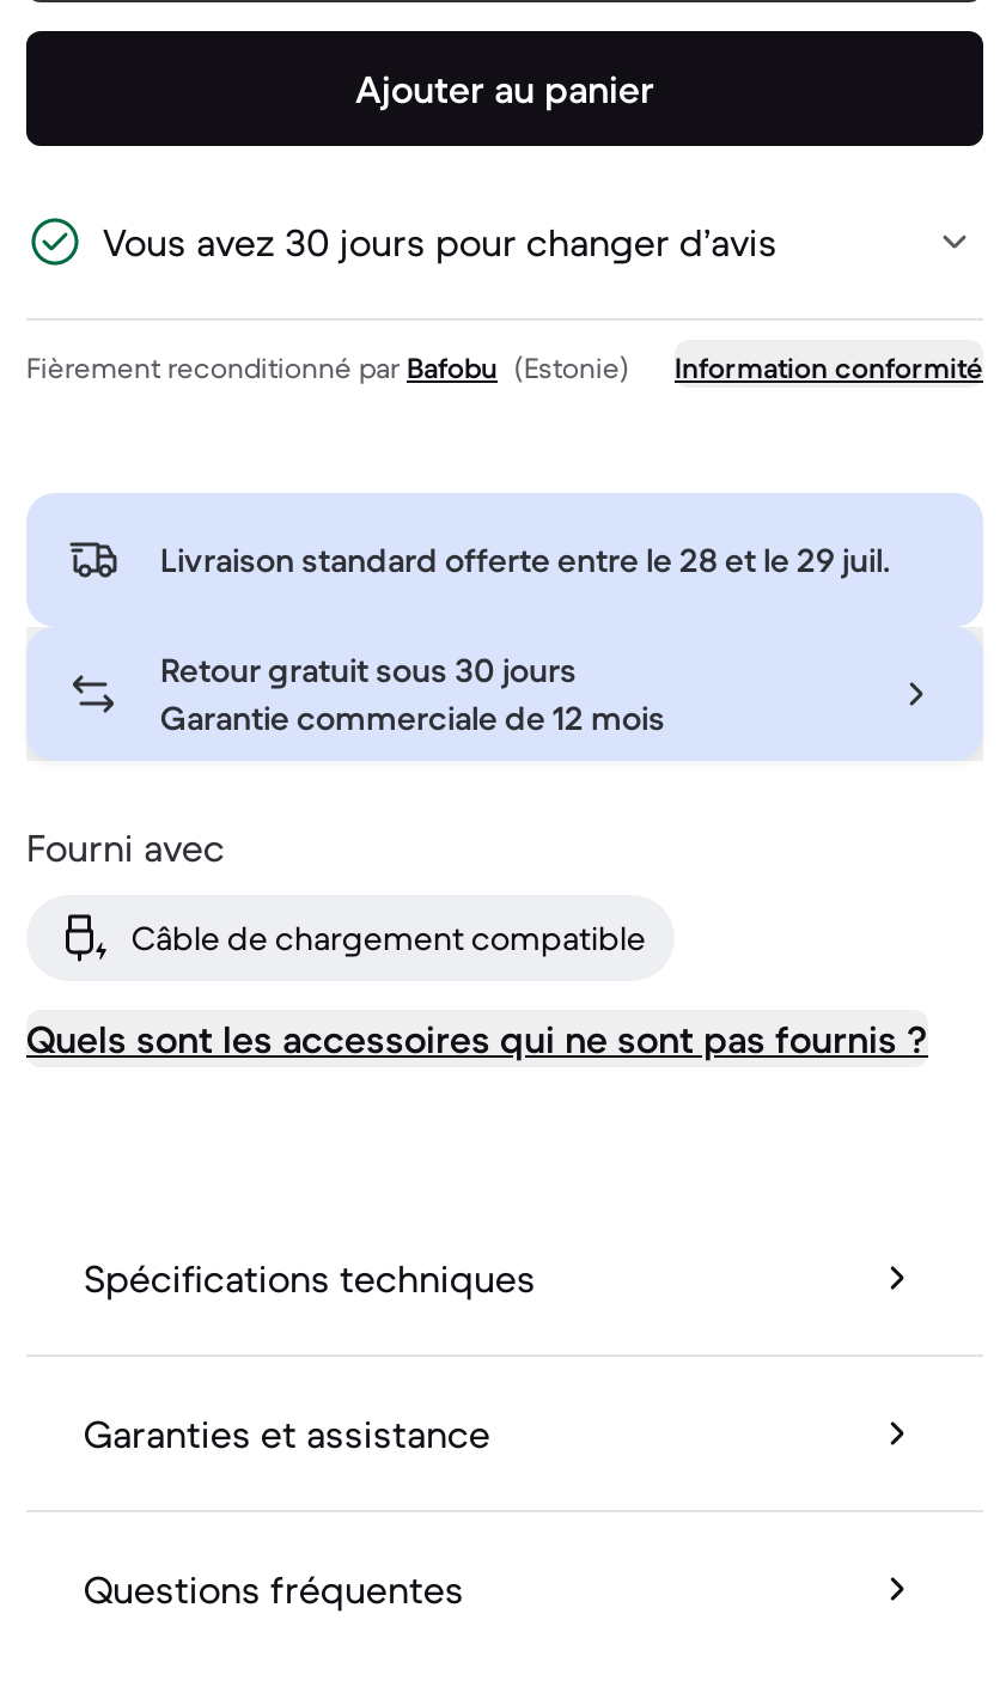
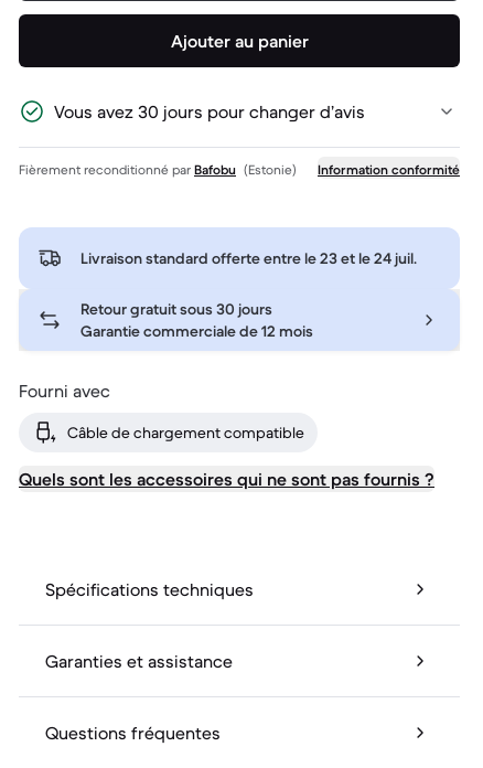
- Livraison standard offerte entre le 28 et le 29 juil.
+ Livraison standard offerte entre le 23 et le 24 juil.
